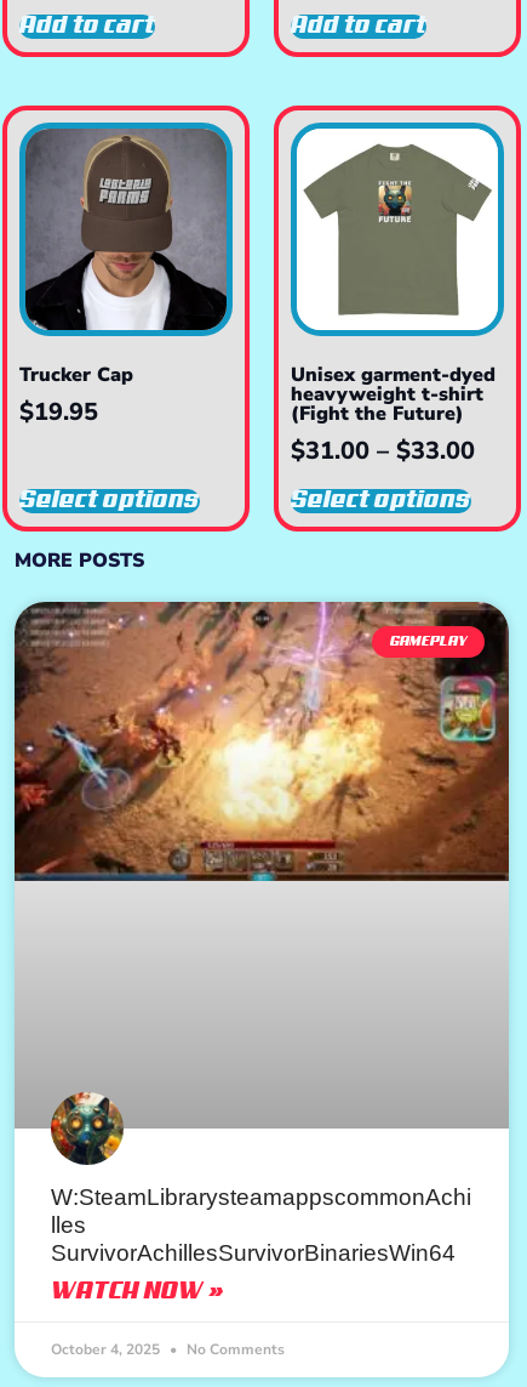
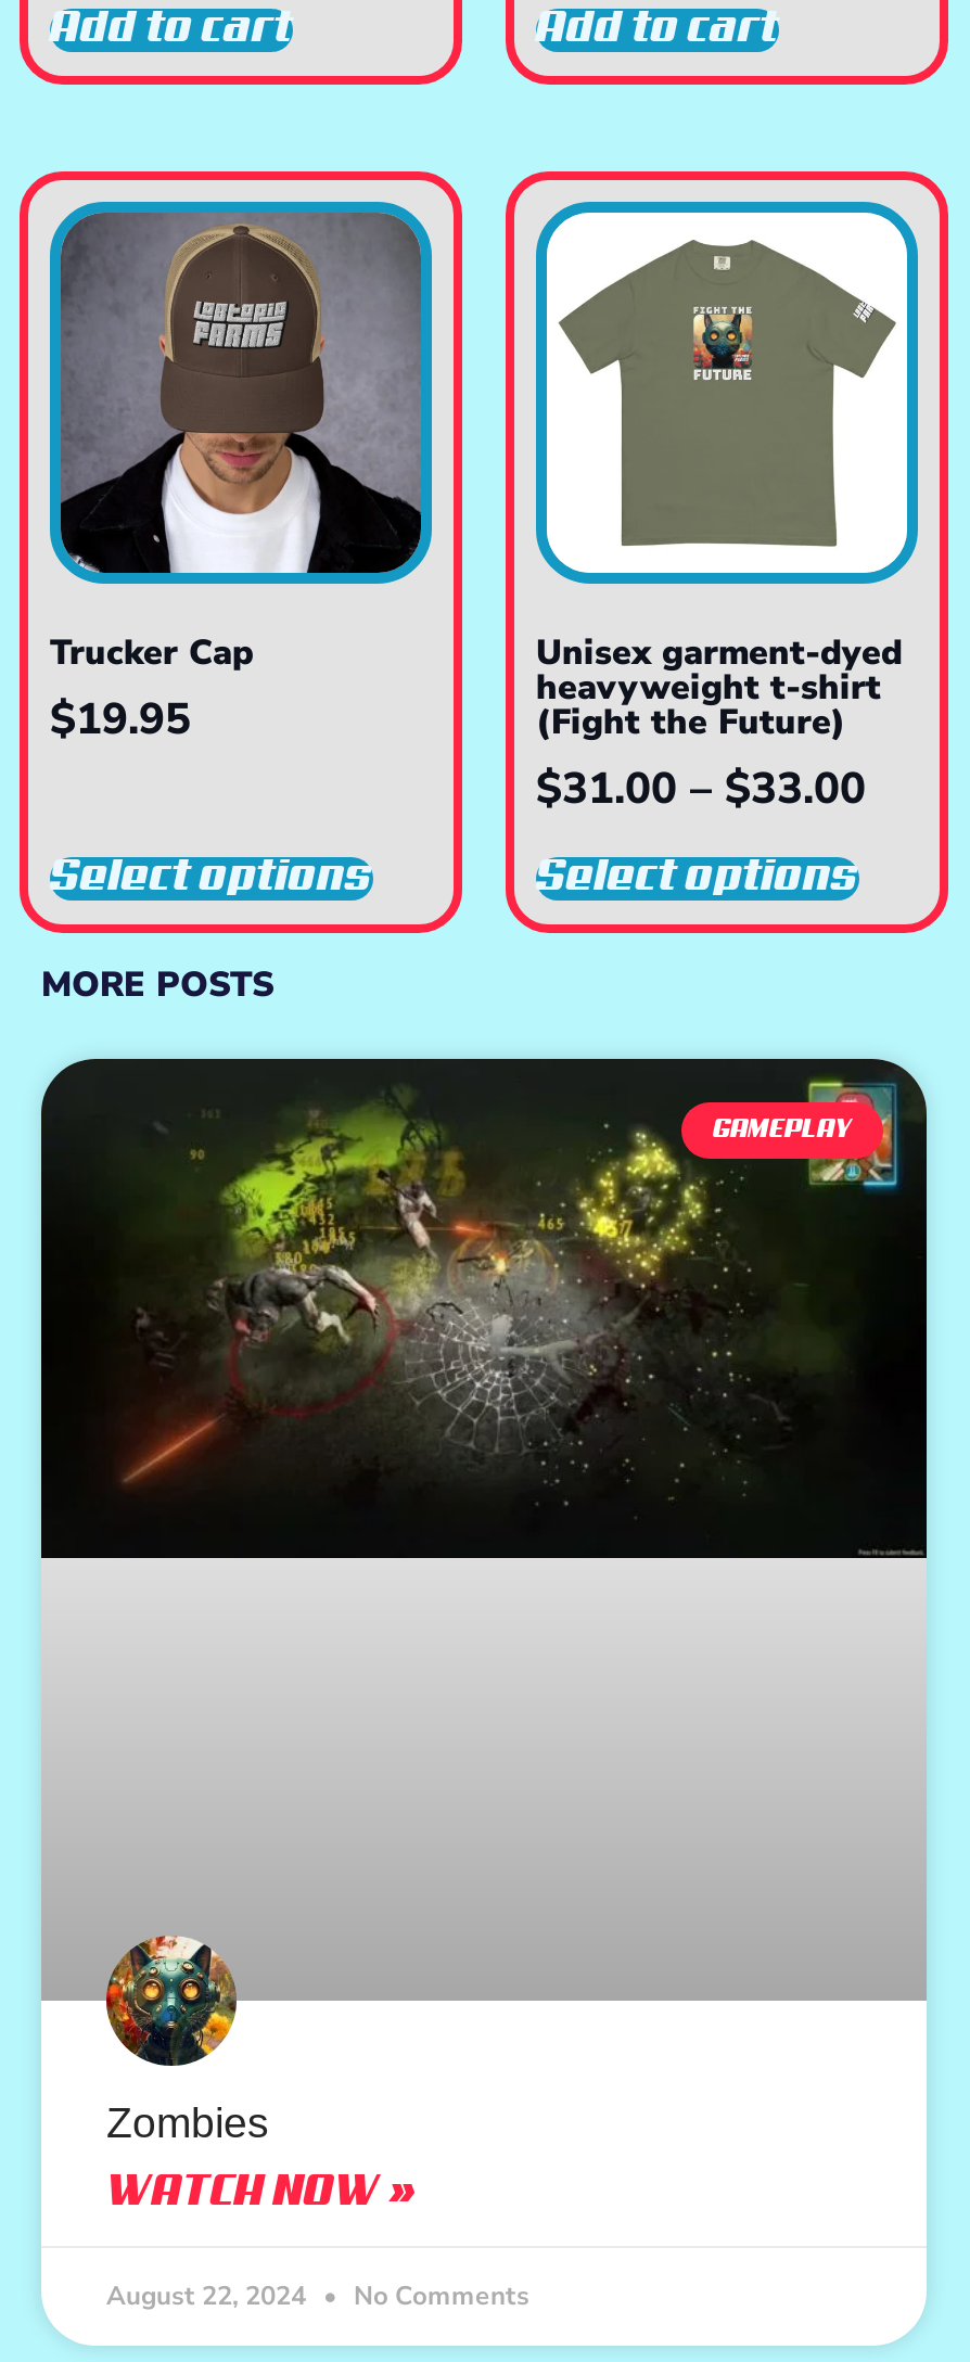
- [image]
+ [image]

- W:SteamLibrarysteamappscommonAchi
- lles
- SurvivorAchillesSurvivorBinariesWin64
+ Zombies

- October 4, 2025 No Comments
+ August 22, 2024 No Comments
